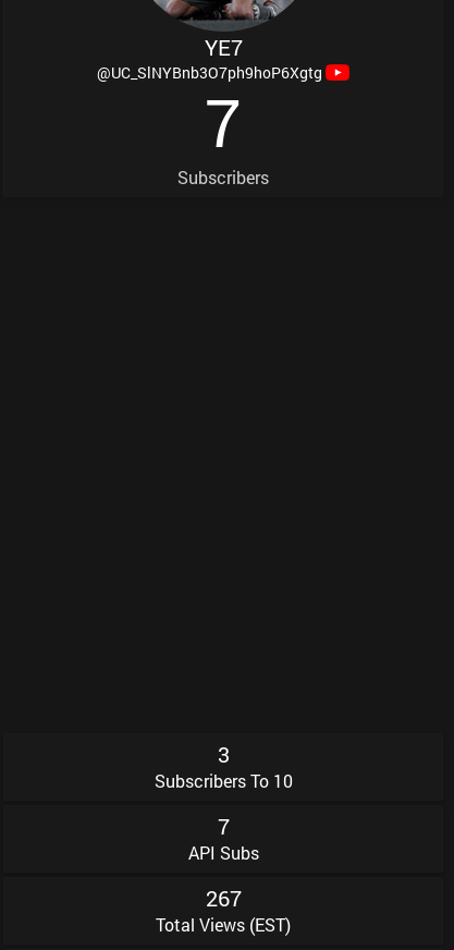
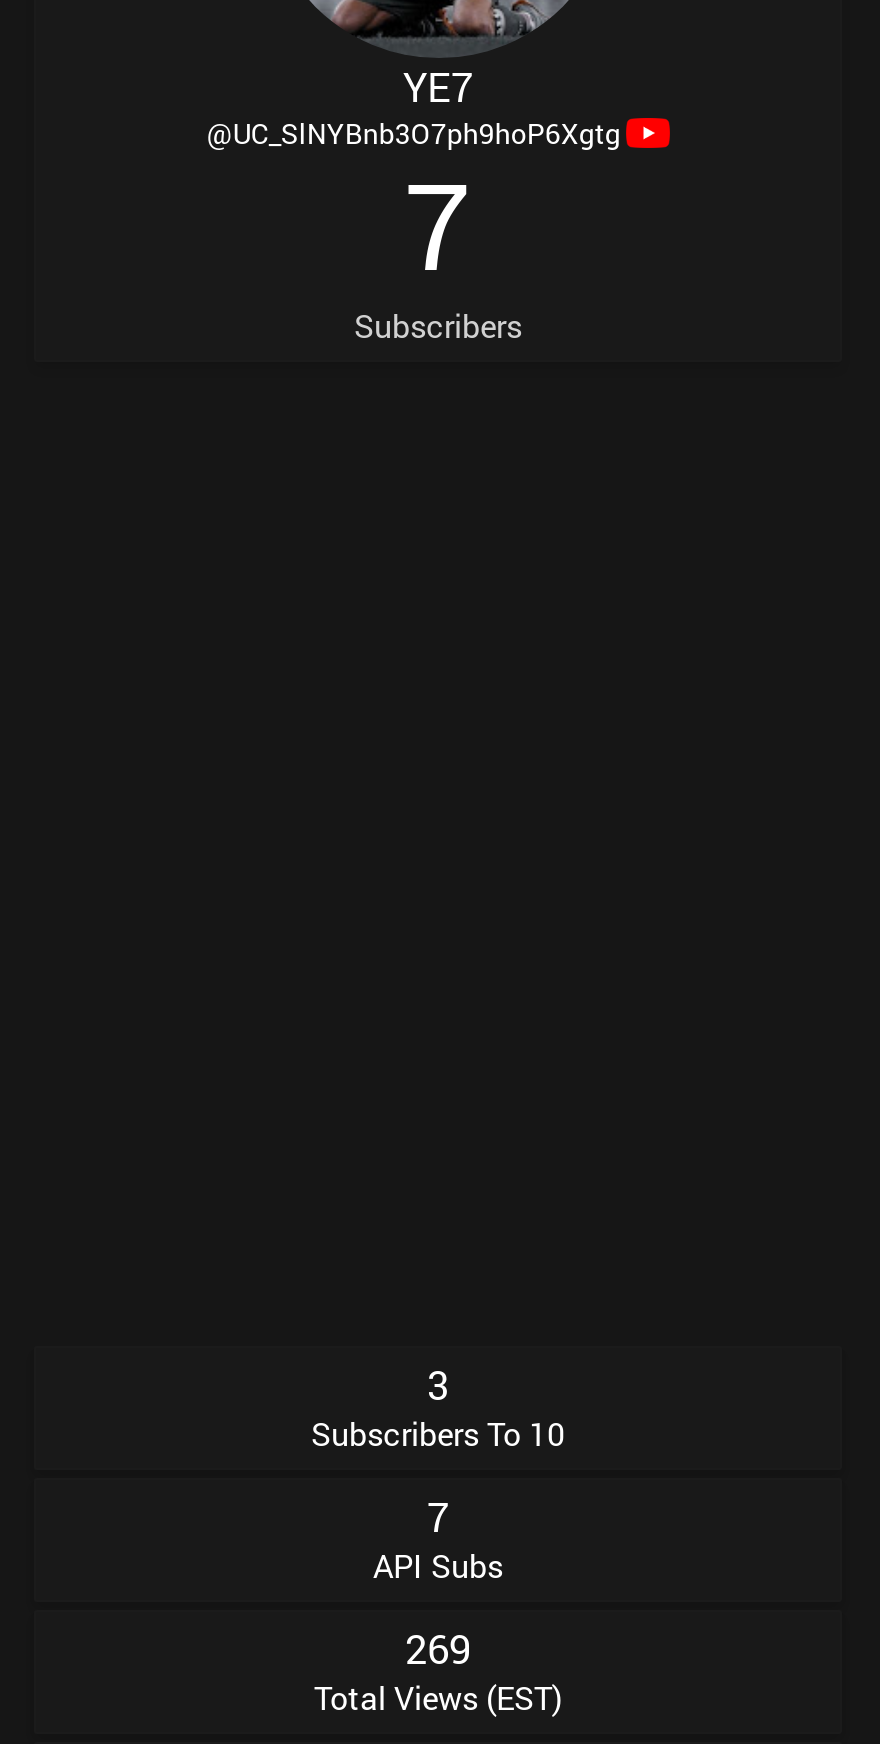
- 267
+ 269
